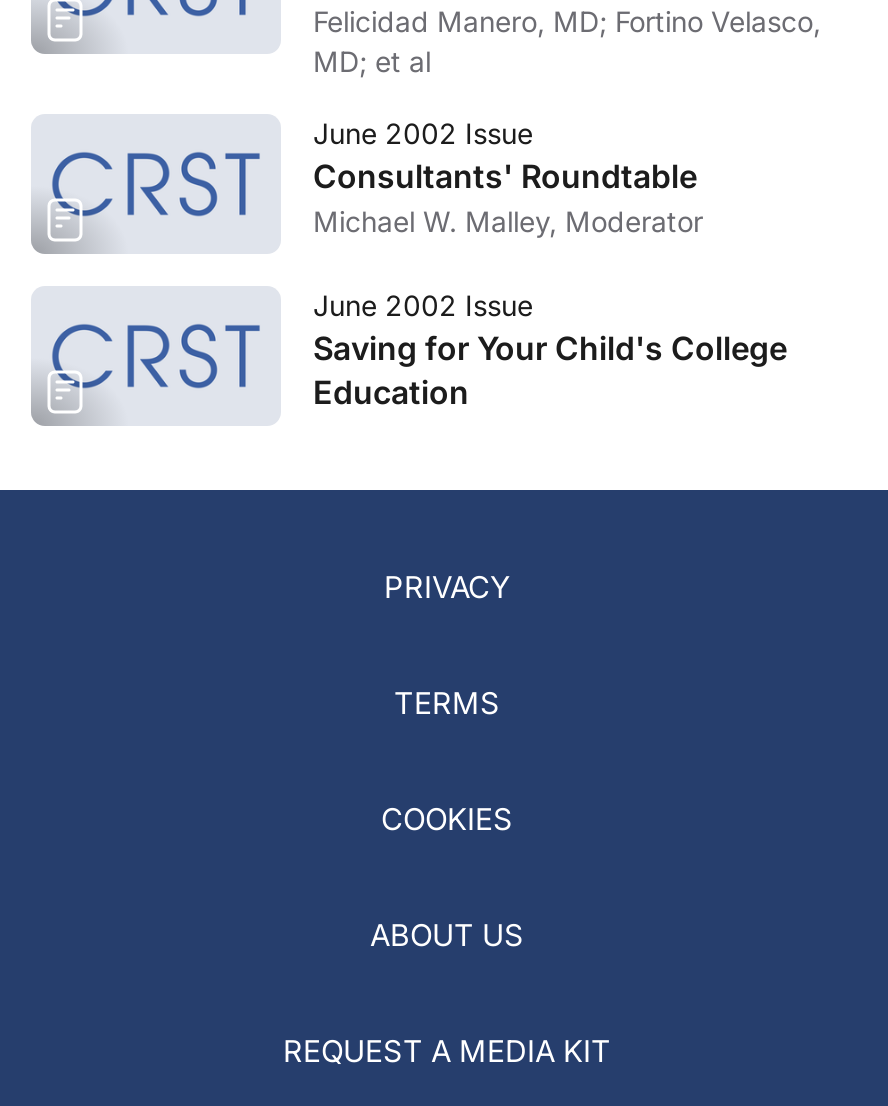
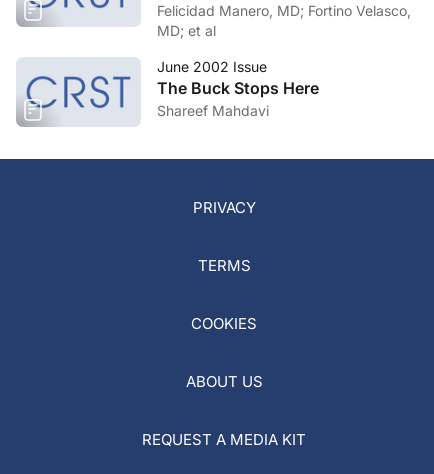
- Consultants' Roundtable
- Michael W. Malley, Moderator
- June 2002 Issue
- Saving for Your Child's College
- Education
+ The Buck Stops Here
+ Shareef Mahdavi
